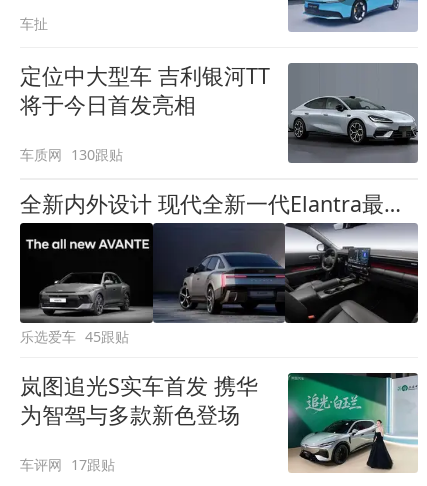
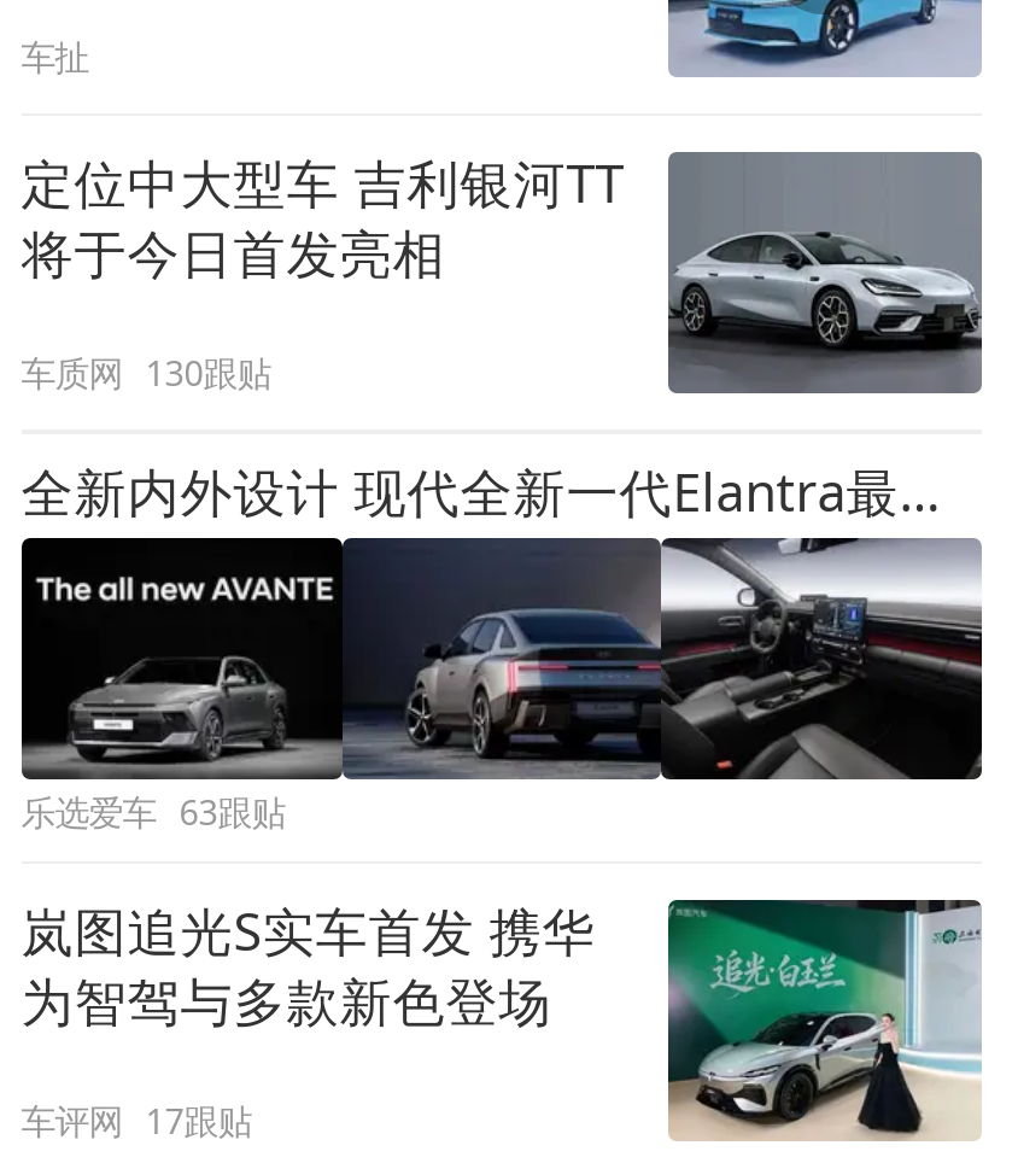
- 乐选爱车 45跟贴
+ 乐选爱车 63跟贴
